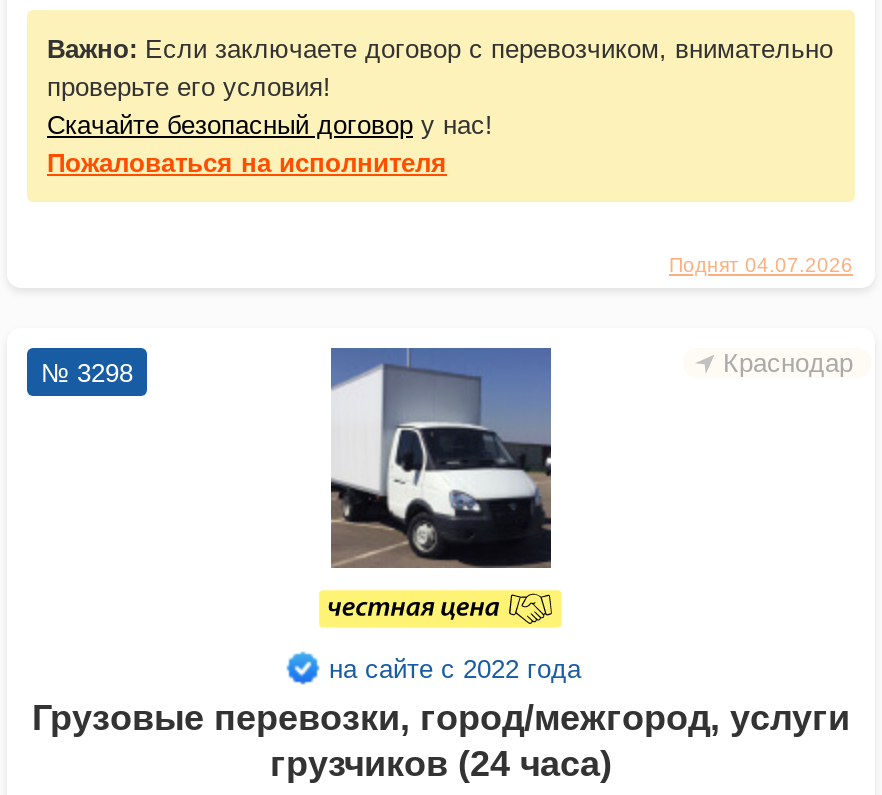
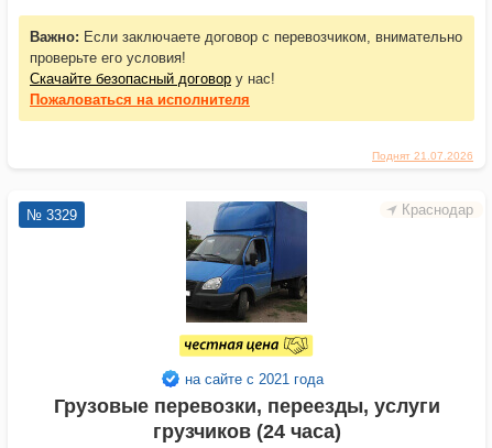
- Поднят 04.07.2026
+ Поднят 21.07.2026

- № 3298
+ № 3329

- [image]
+ [image]

- на сайте с 2022 года
+ на сайте с 2021 года

- Грузовые перевозки, город/межгород, услуги
+ Грузовые перевозки, переезды, услуги
